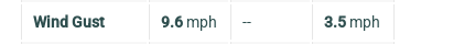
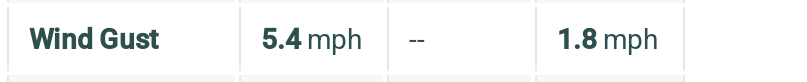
- 9.6 mph
+ 5.4 mph

- 3.5 mph
+ 1.8 mph
